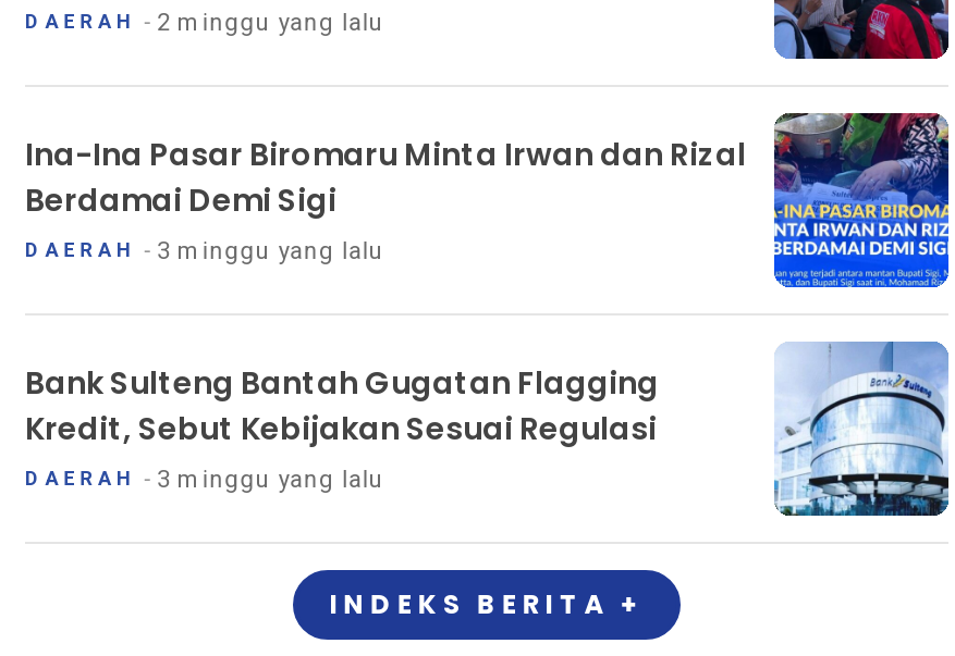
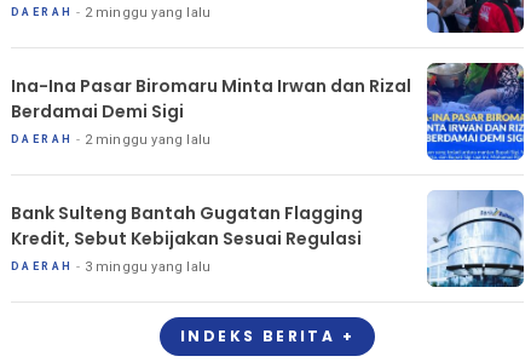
- 3 minggu yang lalu
+ 2 minggu yang lalu
